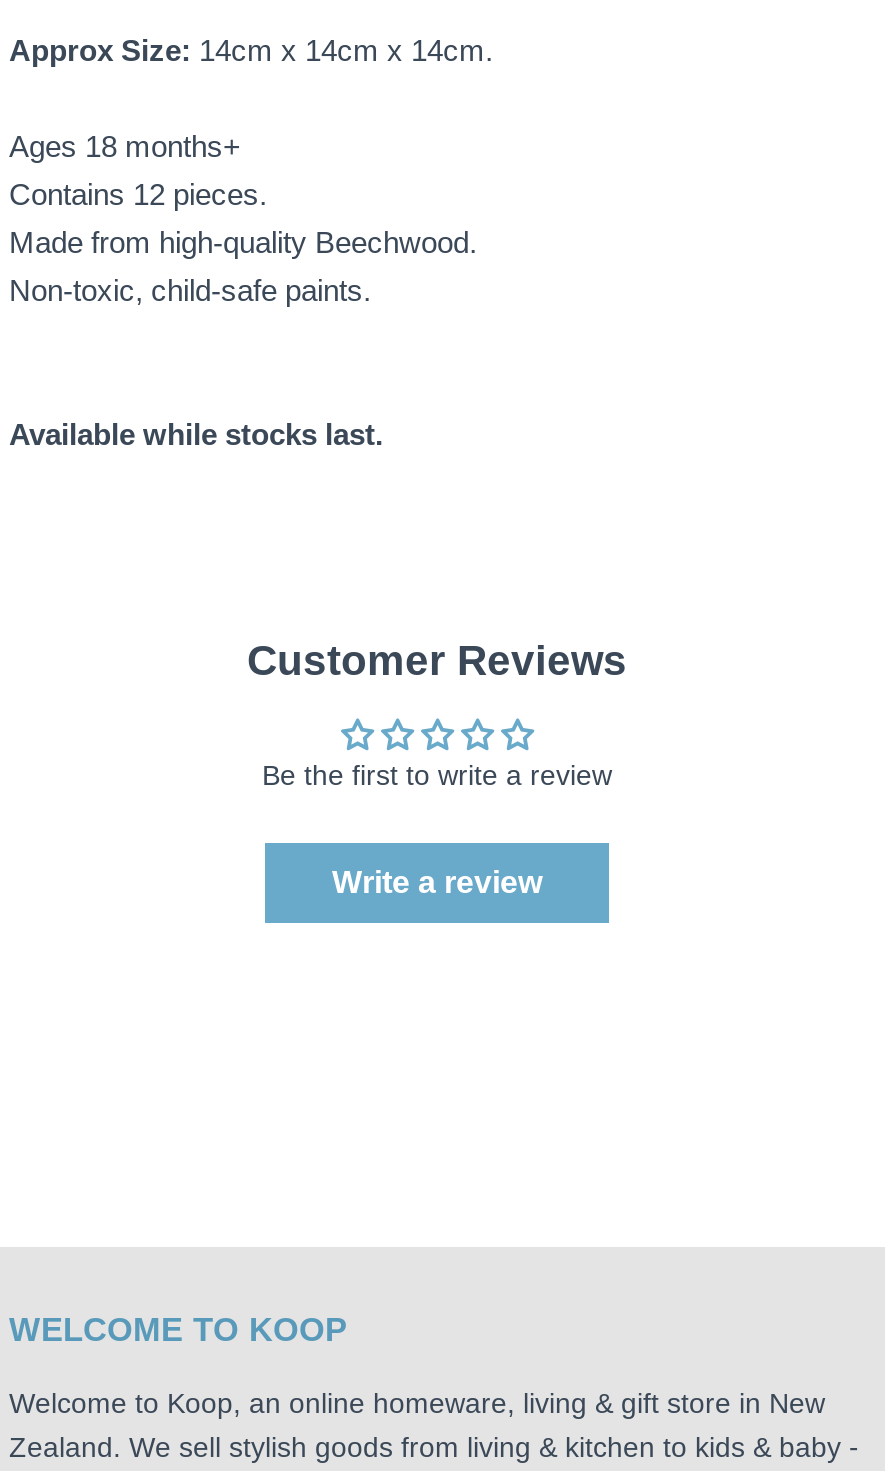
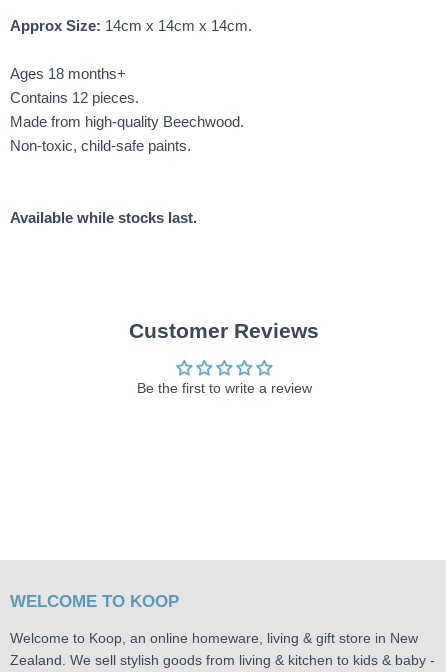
- Write a review
